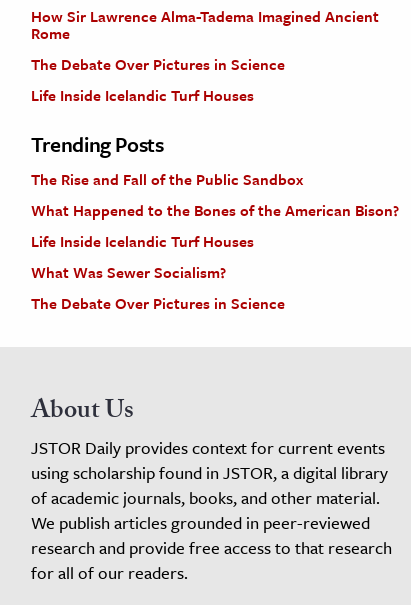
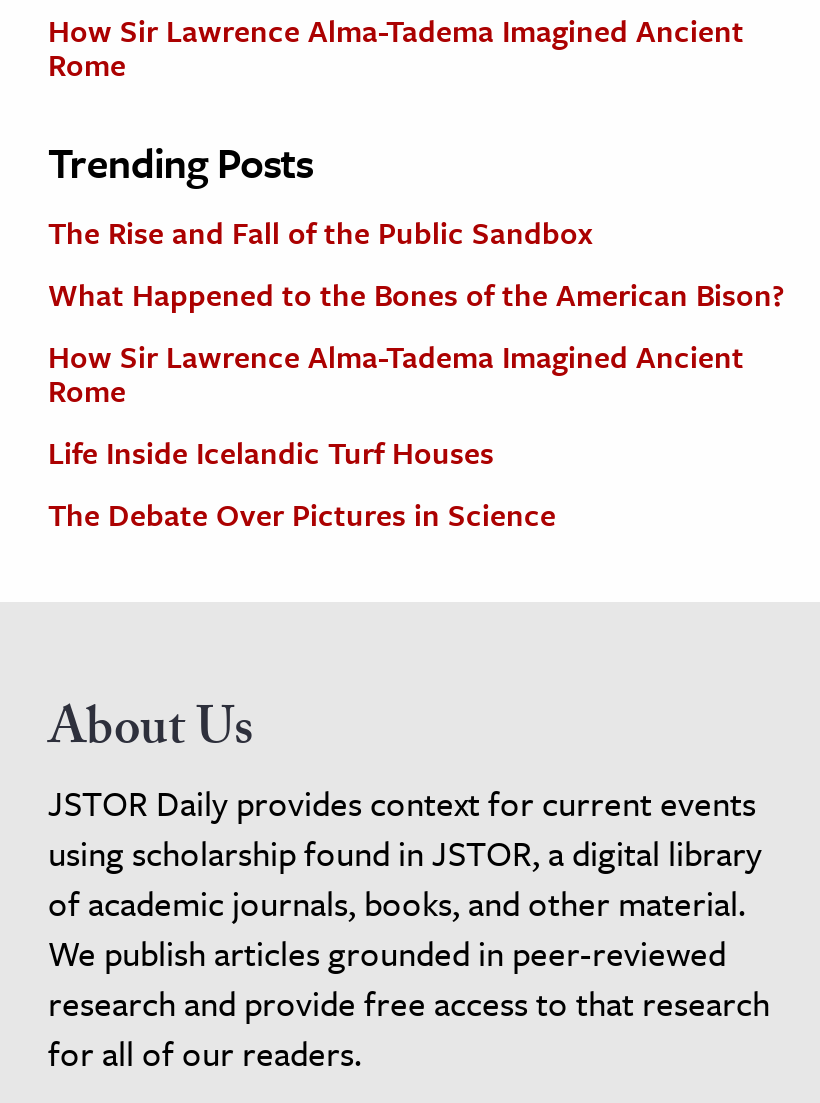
- The Debate Over Pictures in Science
- Life Inside Icelandic Turf Houses

moved up: Trending Posts | The Rise and Fall of the Public Sandbox | What Happened to the Bones of the American Bison?

+ How Sir Lawrence Alma-Tadema Imagined Ancient
+ Rome

- What Was Sewer Socialism?
